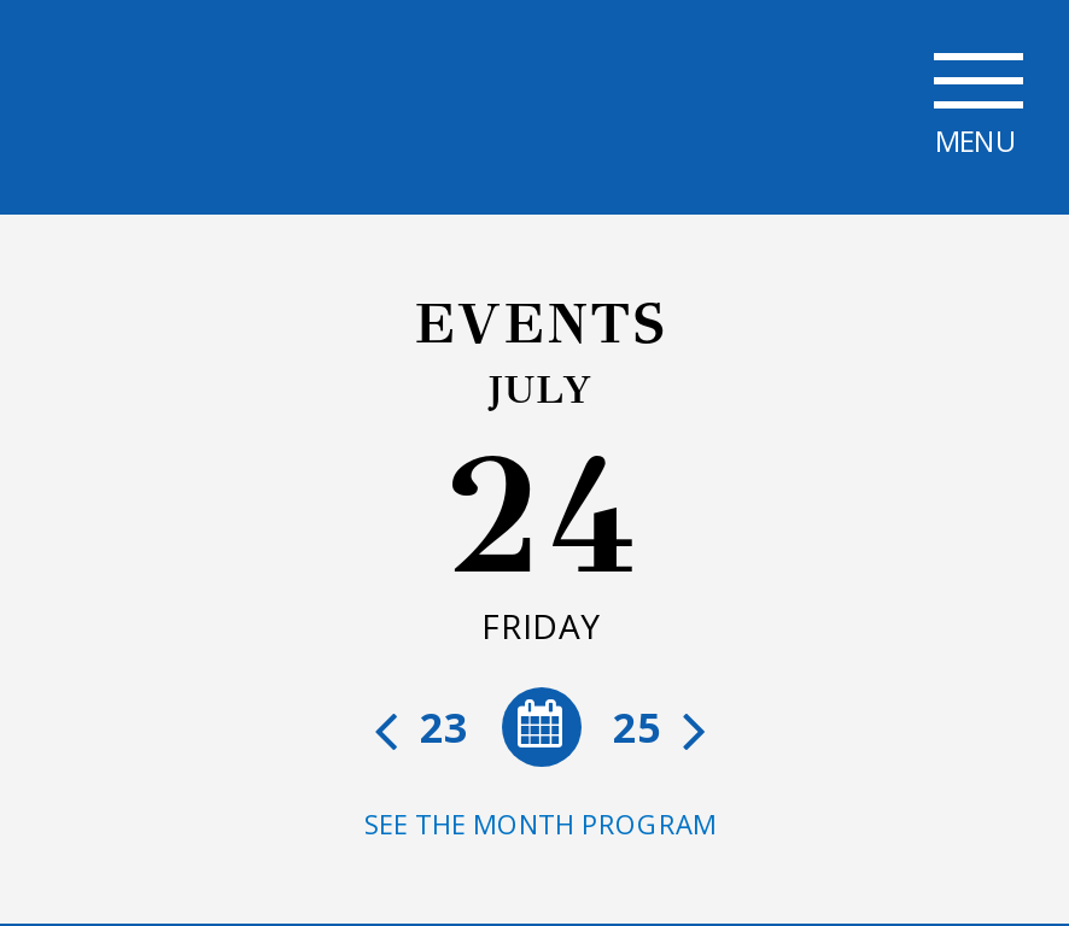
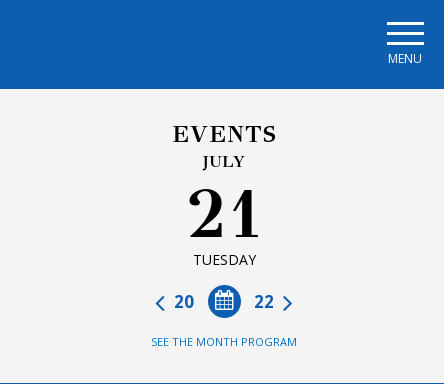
- 24
- FRIDAY
+ 21
+ TUESDAY

- 25
- 23
+ 22
+ 20
